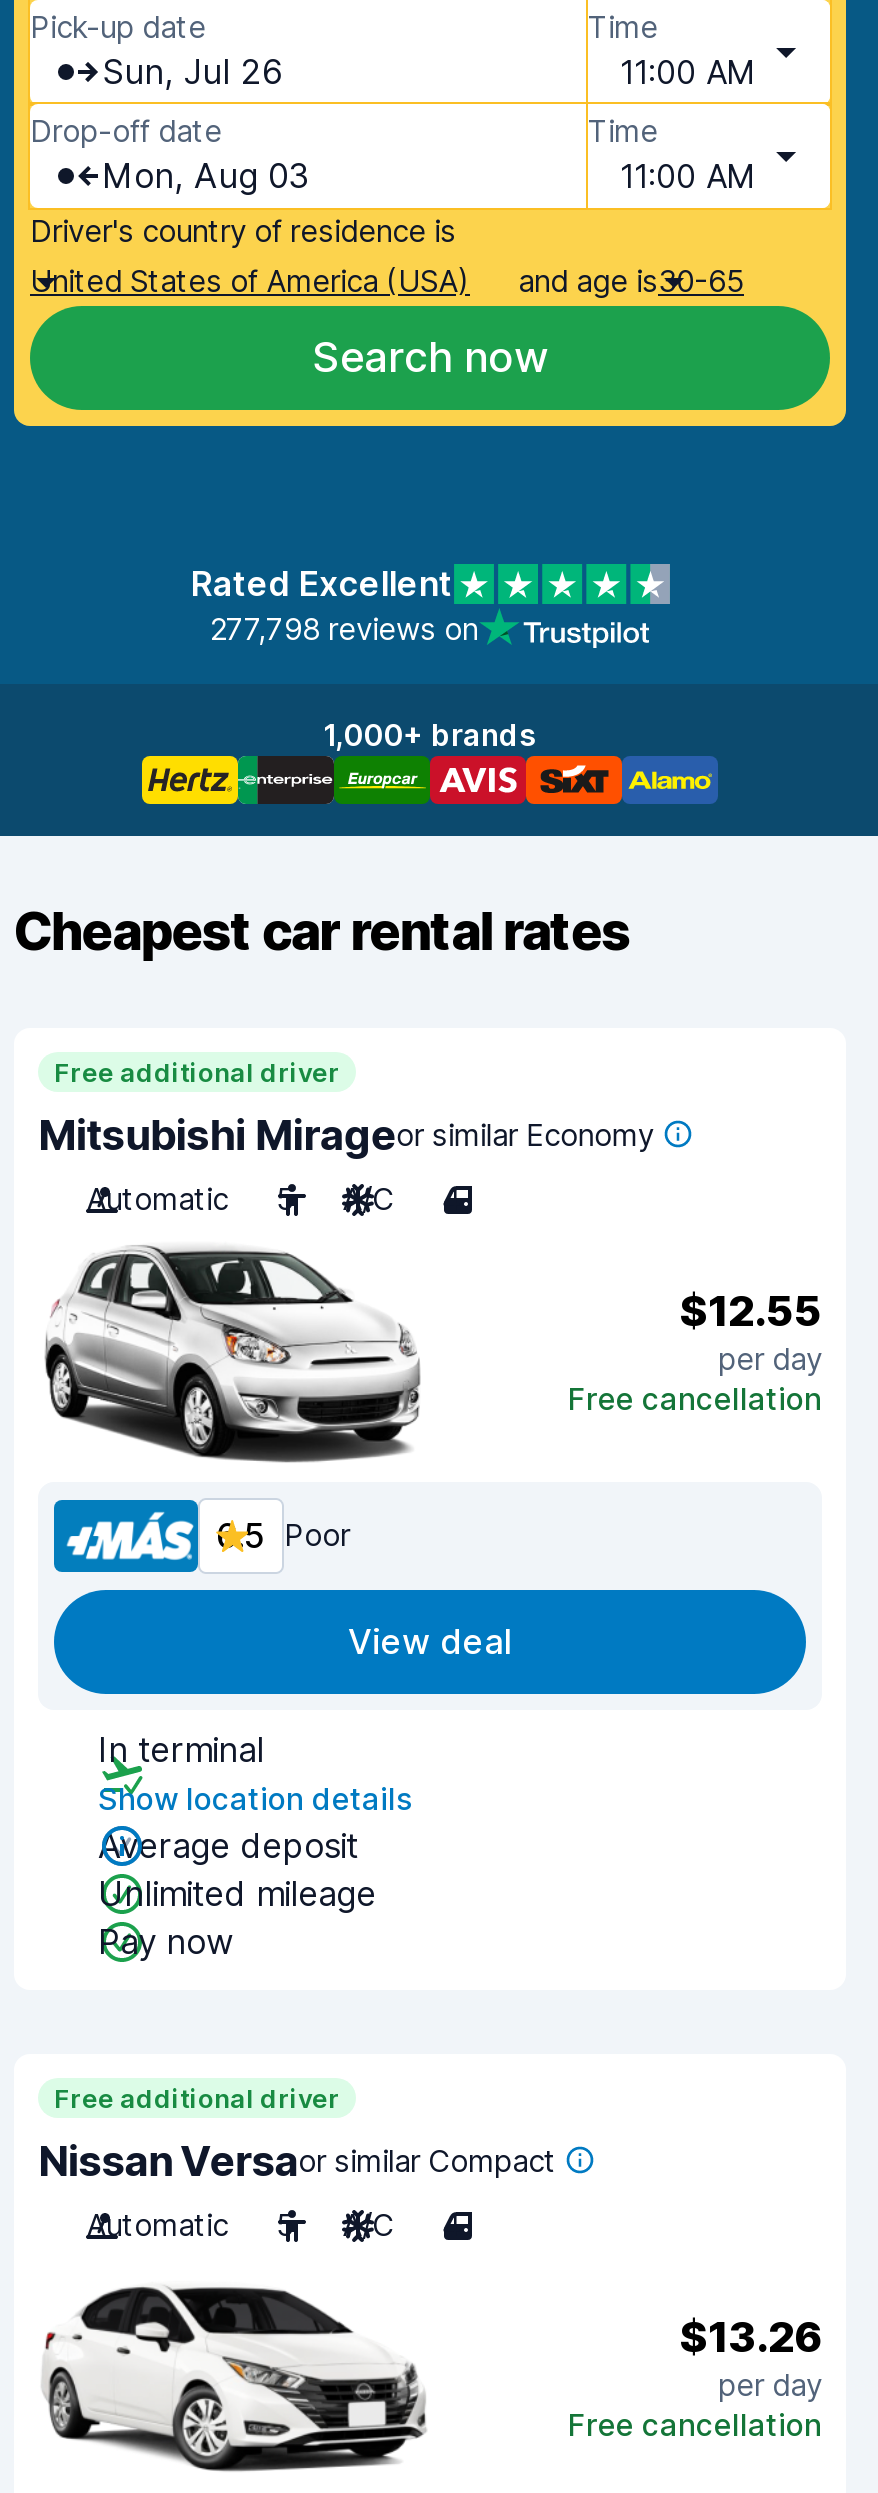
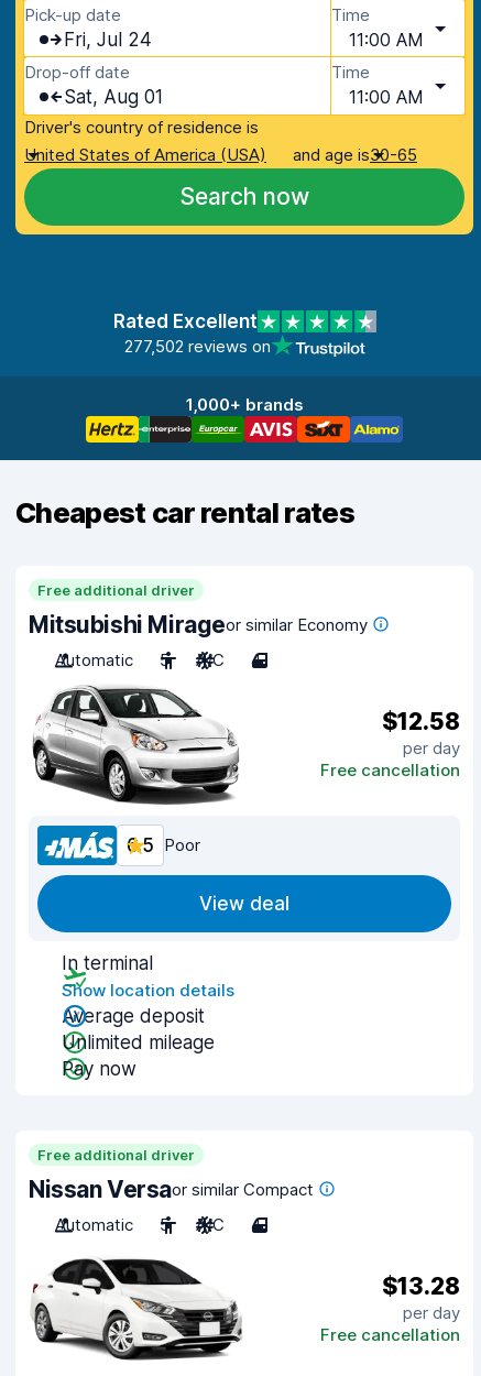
- Sun, Jul 26
+ Fri, Jul 24

- Mon, Aug 03
+ Sat, Aug 01

- 277,798 reviews on
+ 277,502 reviews on

- $12.55
+ $12.58

- $13.26
+ $13.28
